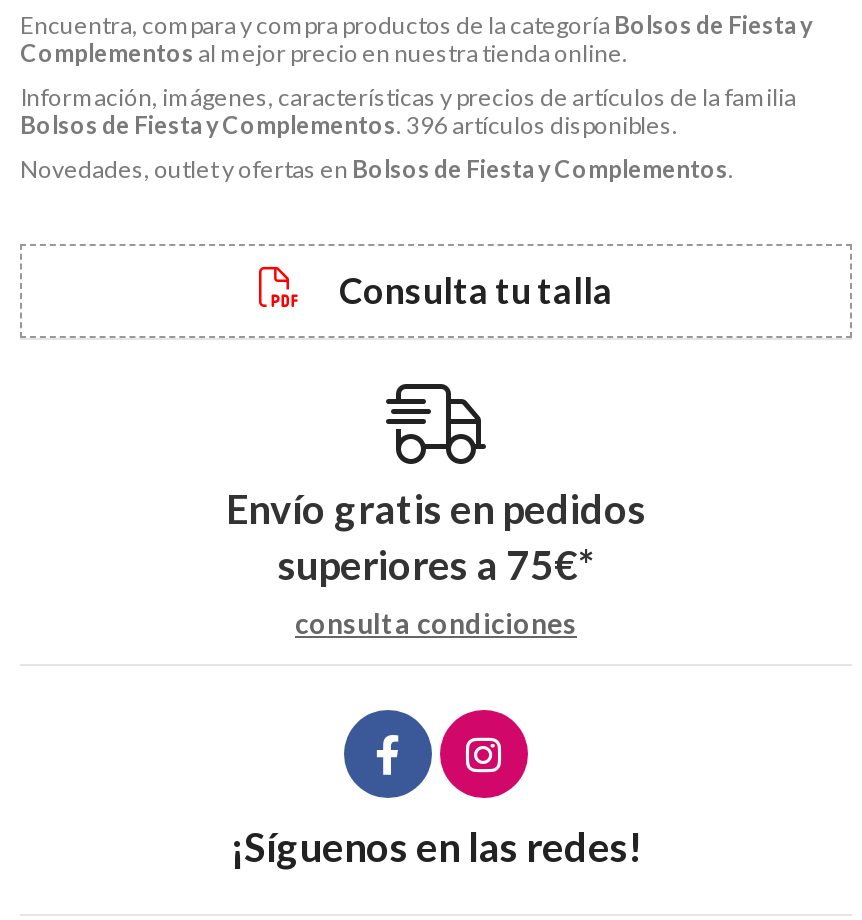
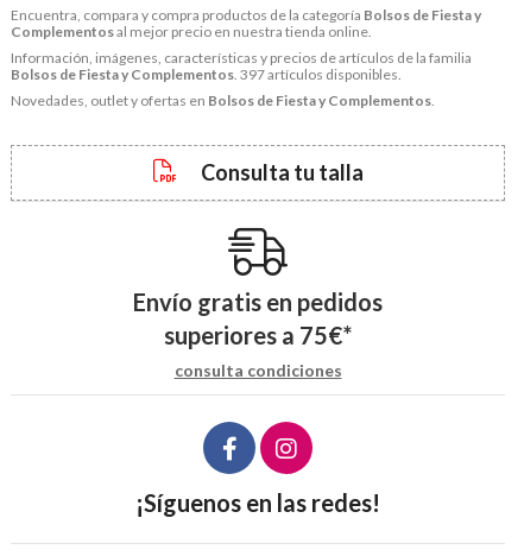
- Bolsos de Fiesta y Complementos. 396 artículos disponibles.
+ Bolsos de Fiesta y Complementos. 397 artículos disponibles.
